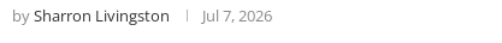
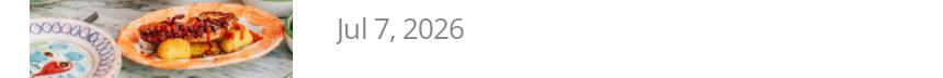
- by Sharron Livingston
